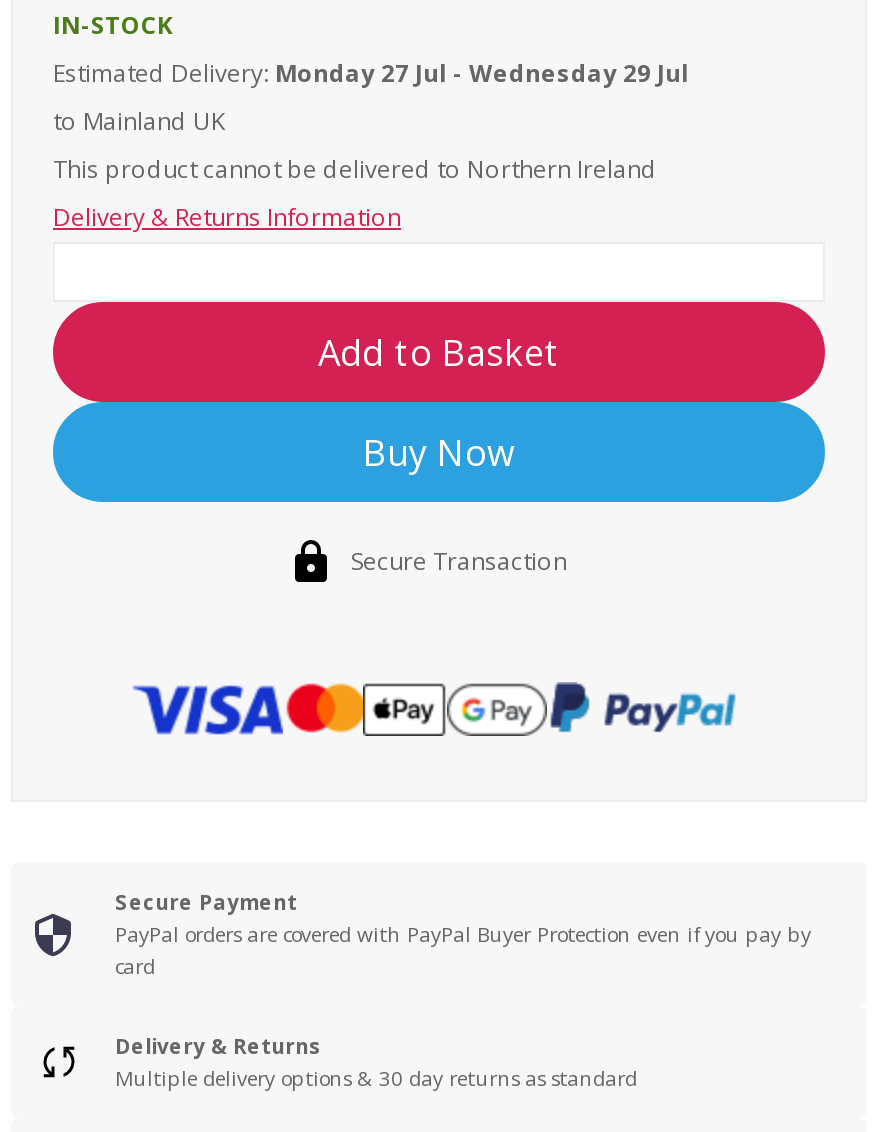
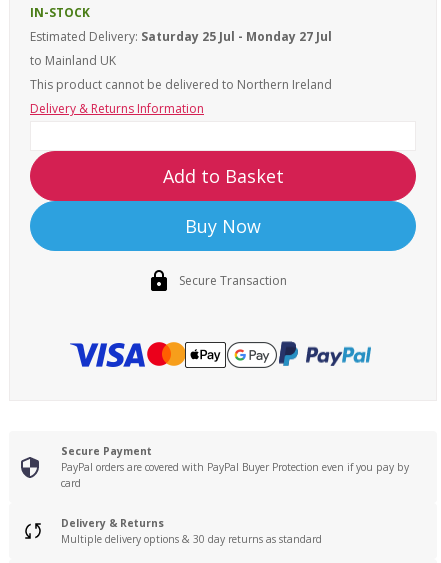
- Estimated Delivery: Monday 27 Jul - Wednesday 29 Jul
+ Estimated Delivery: Saturday 25 Jul - Monday 27 Jul
